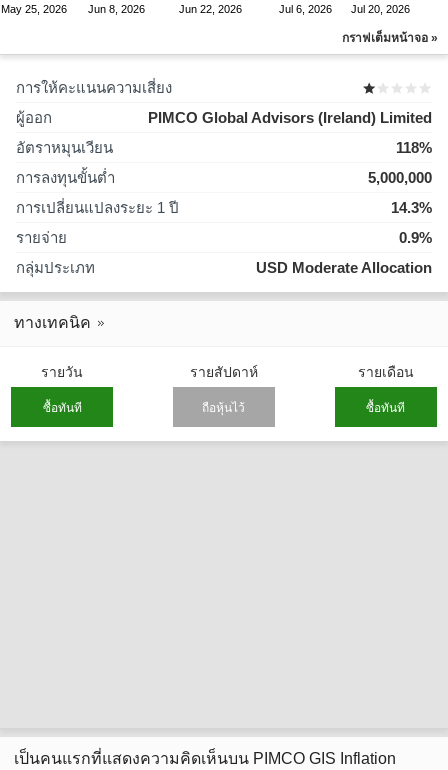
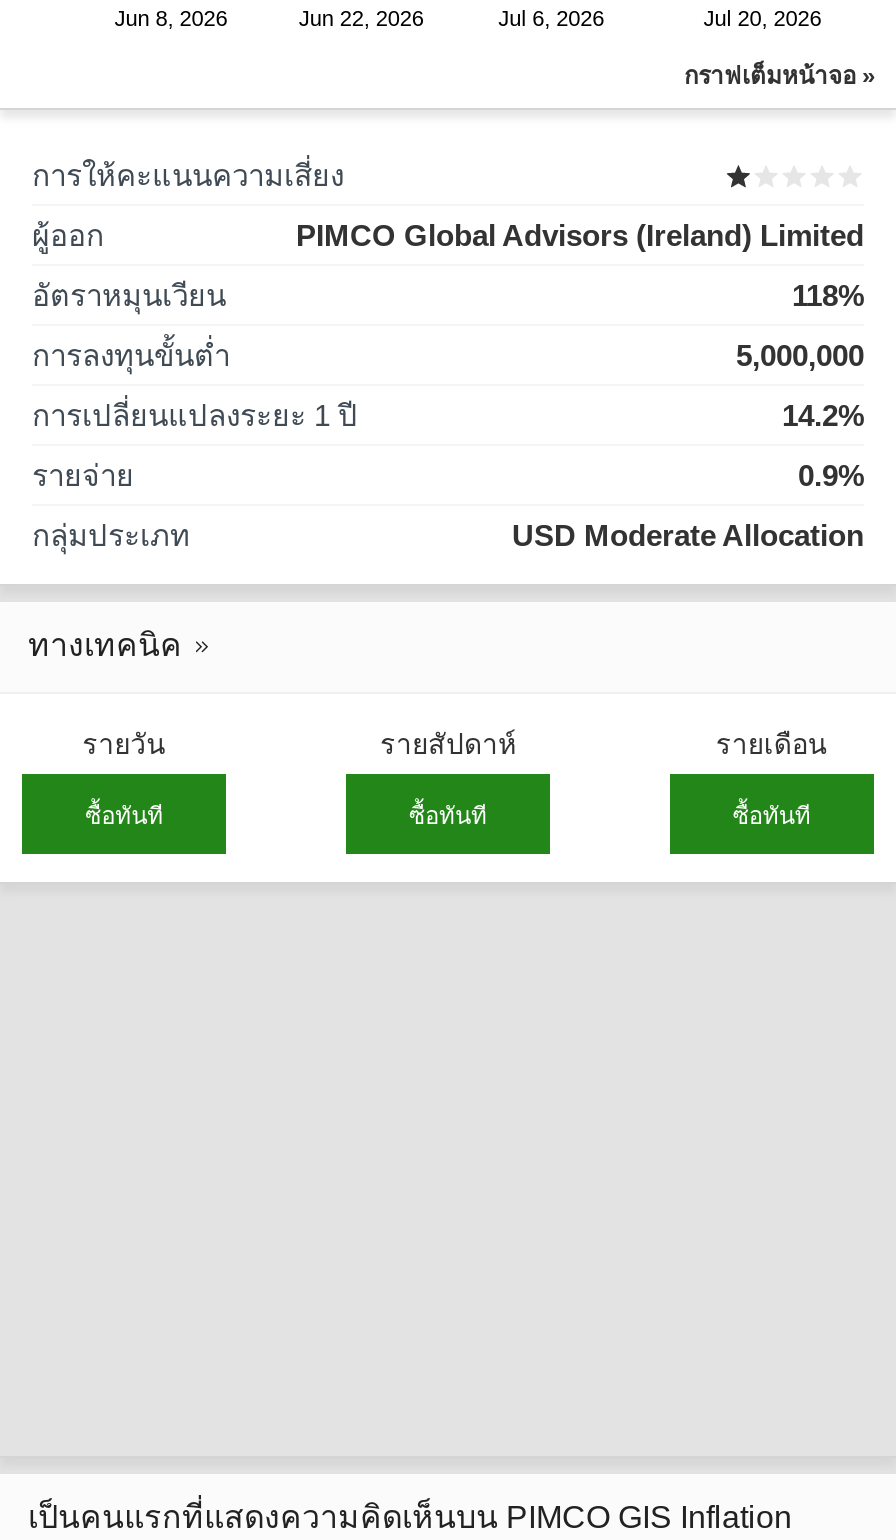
- May 25, 2026

- 14.3%
+ 14.2%

- ถือหุ้นไว้
+ ซื้อทันที
